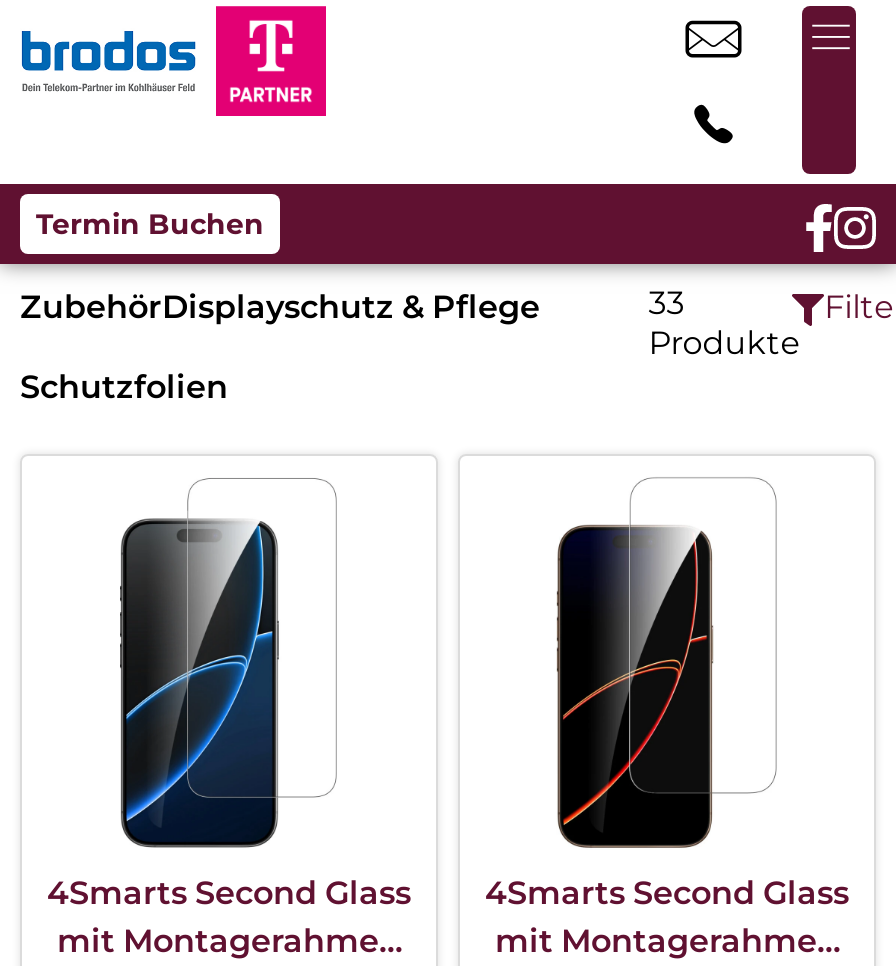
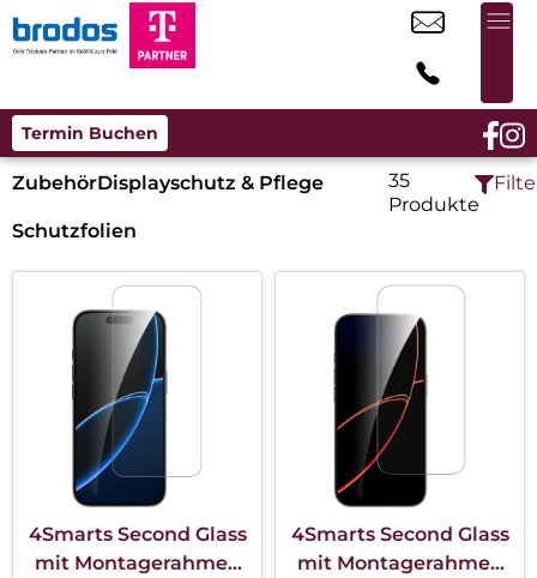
- 33
+ 35
